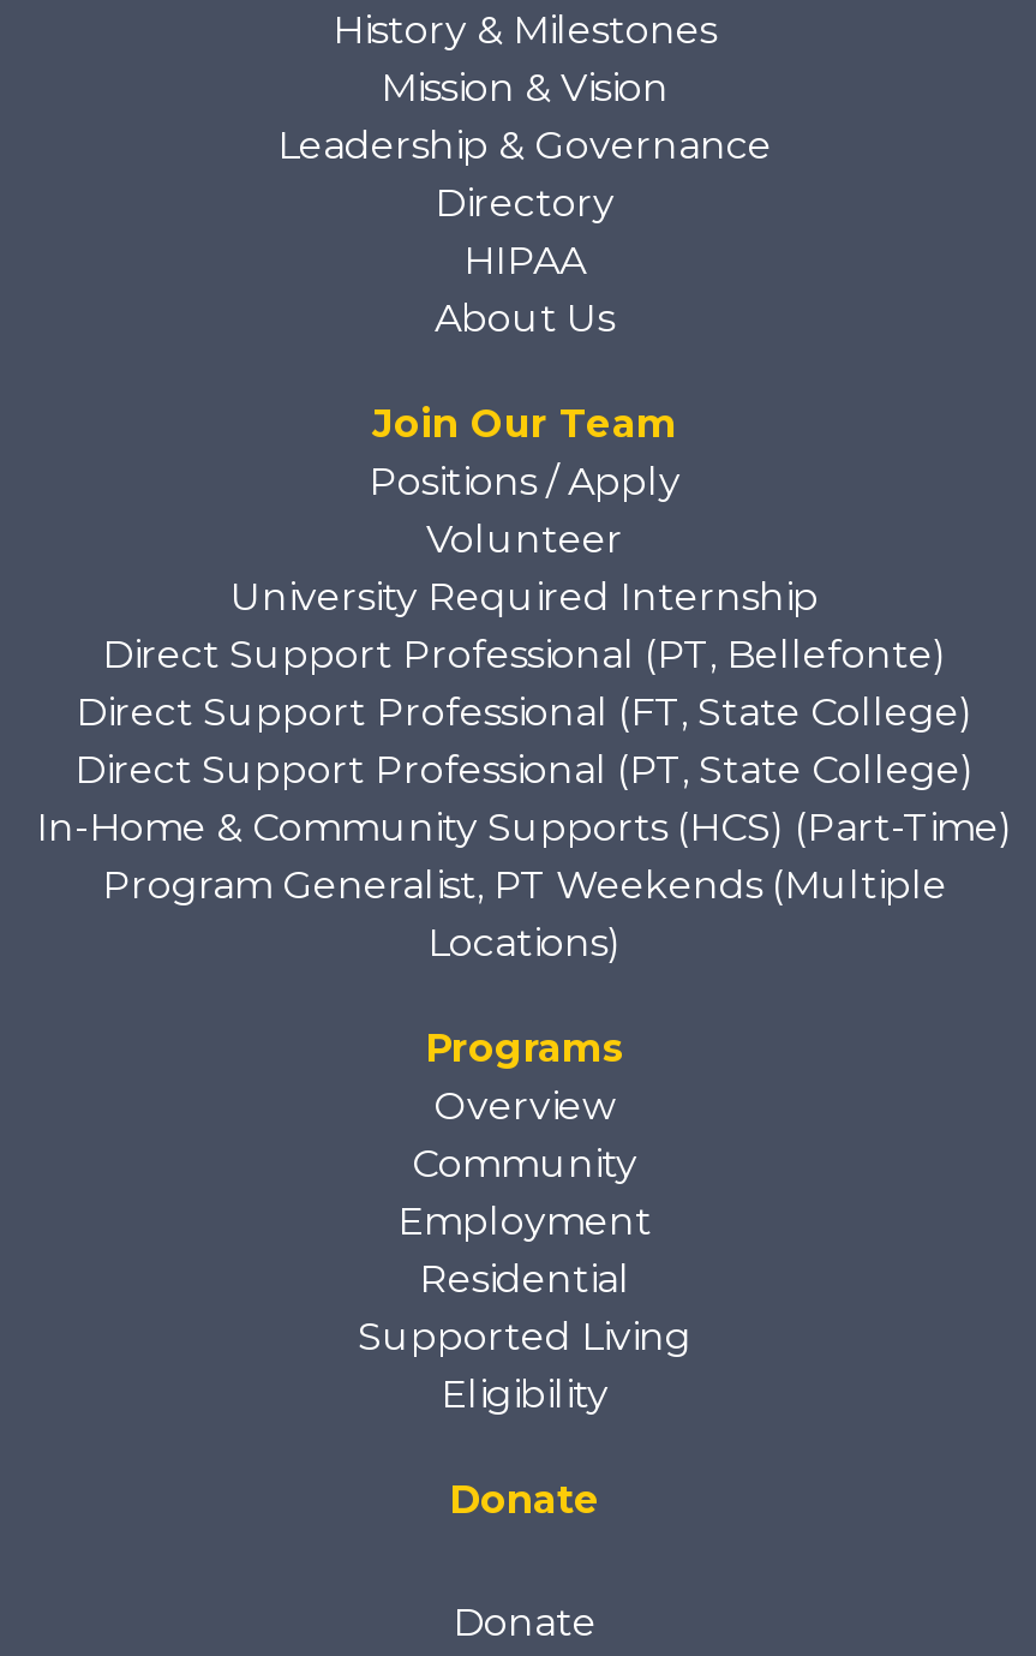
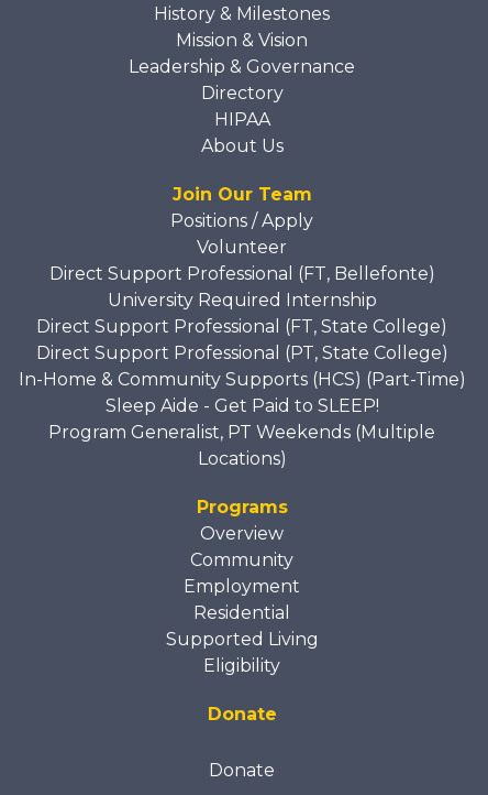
+ Direct Support Professional (FT, Bellefonte)

- Direct Support Professional (PT, Bellefonte)

+ Sleep Aide - Get Paid to SLEEP!
